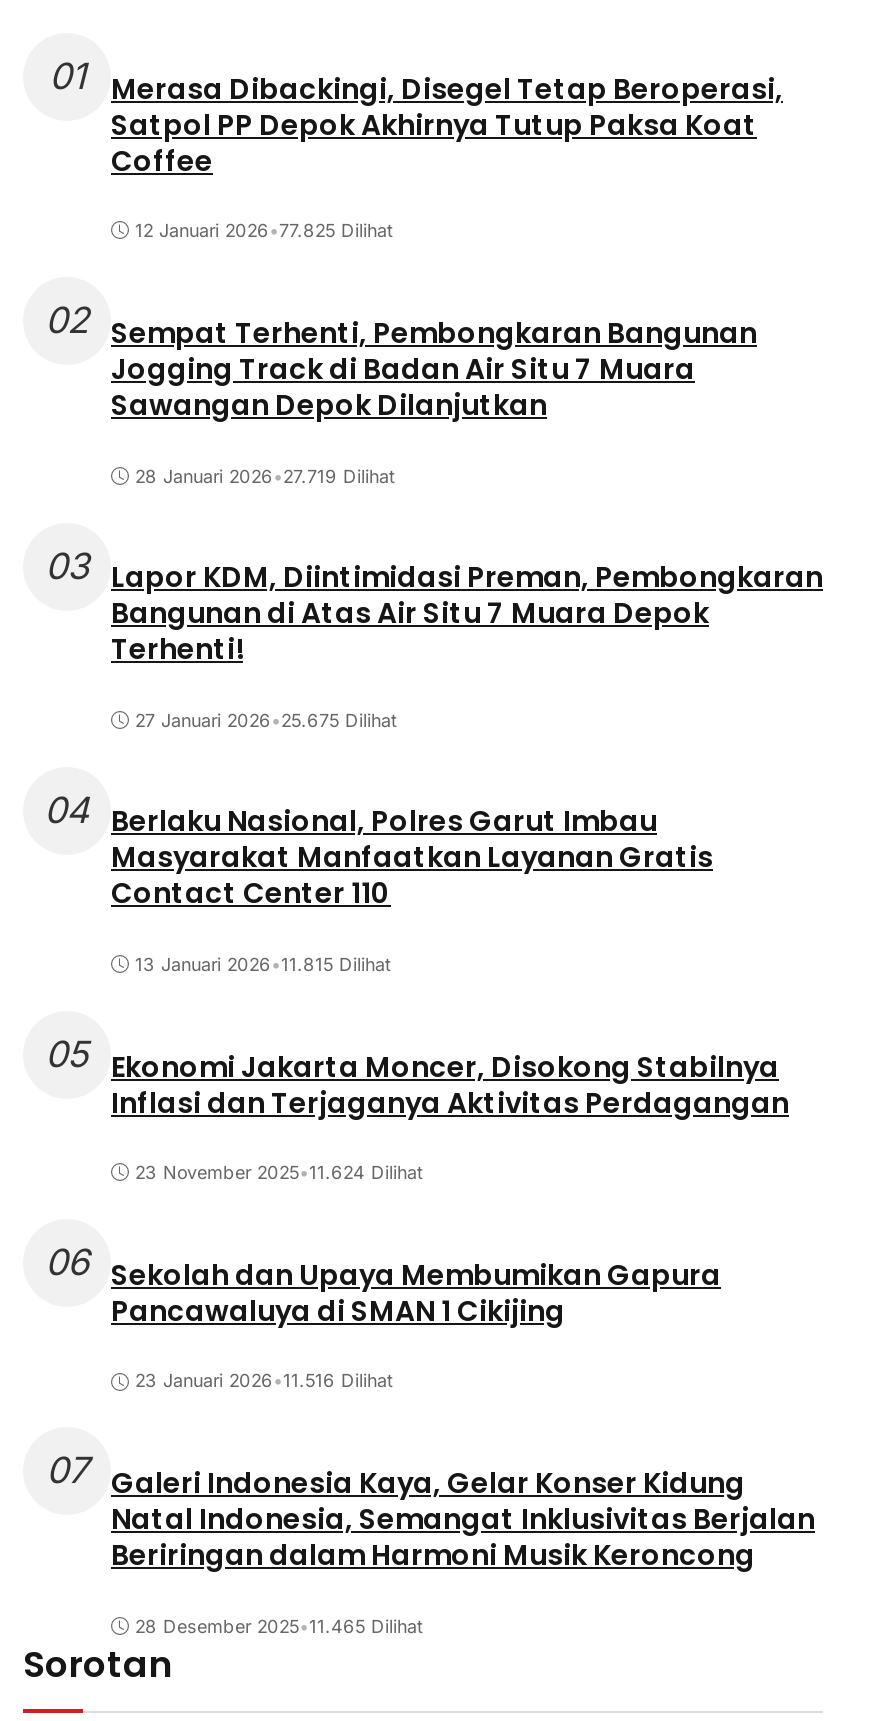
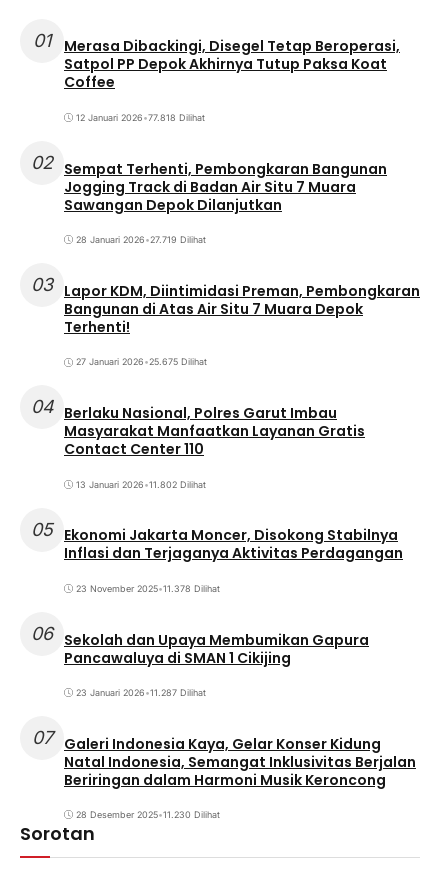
- 12 Januari 2026 •77.825 Dilihat
+ 12 Januari 2026 •77.818 Dilihat

- 13 Januari 2026 •11.815 Dilihat
+ 13 Januari 2026 •11.802 Dilihat

- 23 November 2025•11.624 Dilihat
+ 23 November 2025•11.378 Dilihat

- 23 Januari 2026 •11.516 Dilihat
+ 23 Januari 2026 •11.287 Dilihat

- 28 Desember 2025•11.465 Dilihat
+ 28 Desember 2025•11.230 Dilihat
